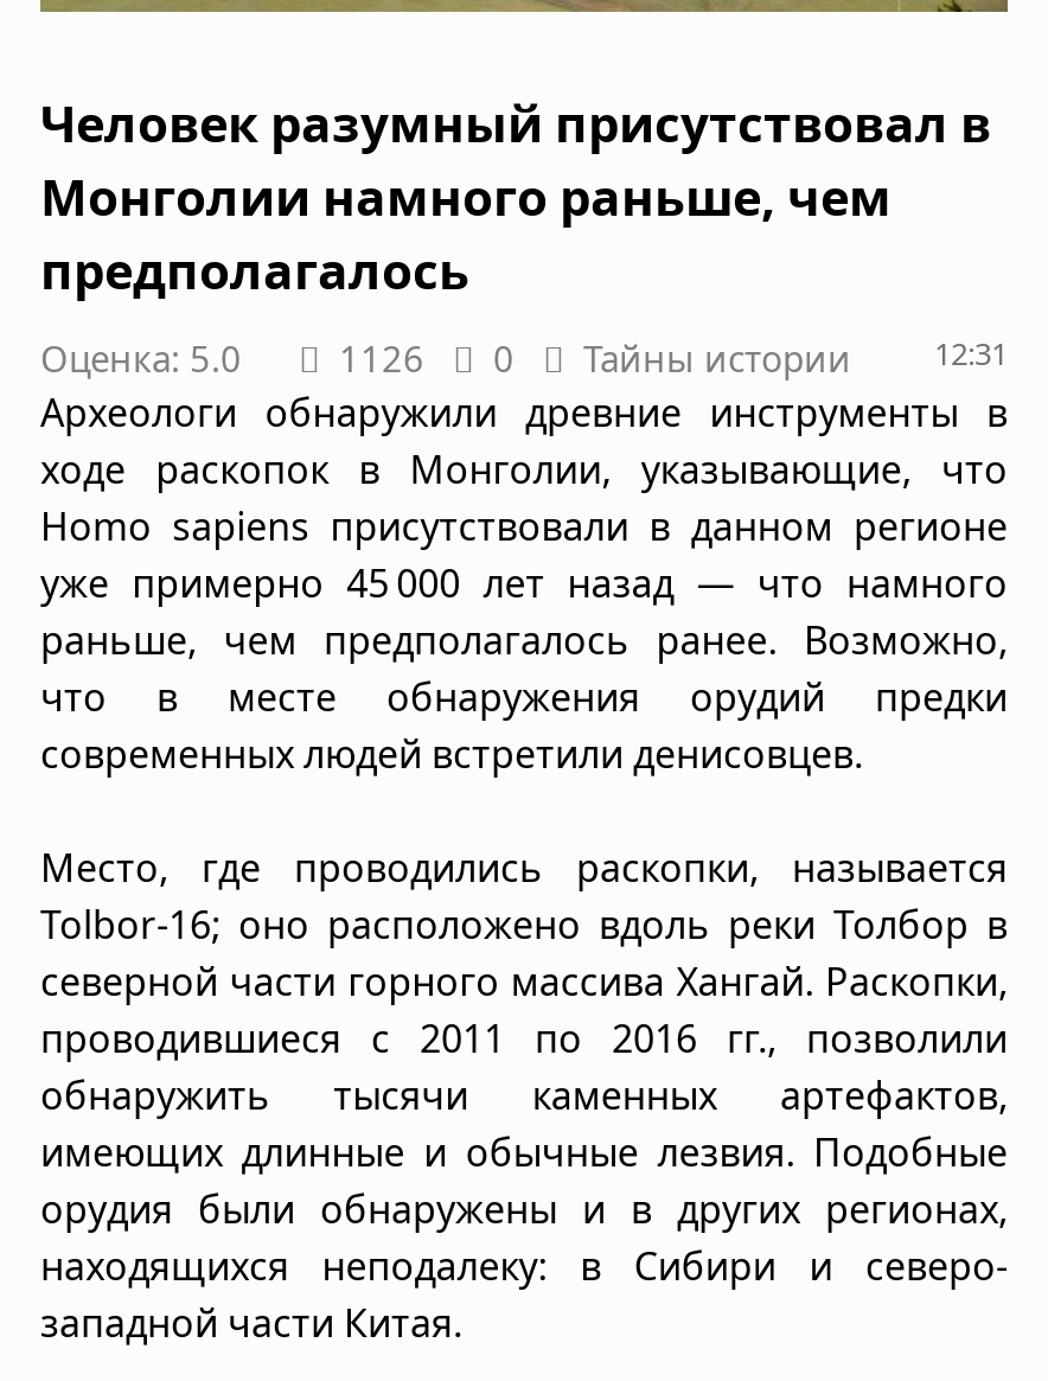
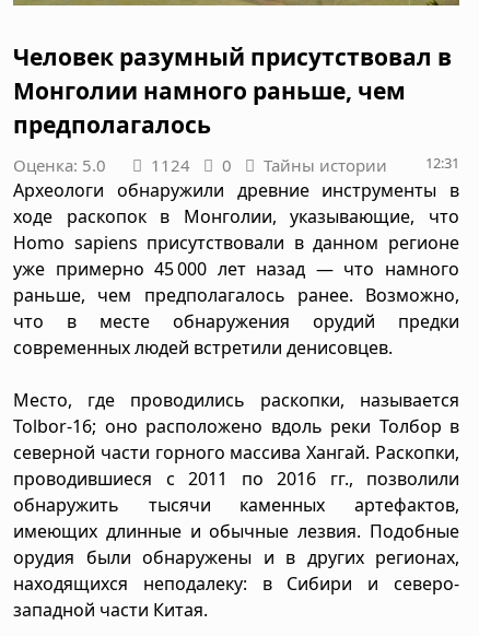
- Оценка: 5.0 1126 0 Тайны истории 12:31
+ Оценка: 5.0 1124 0 Тайны истории 12:31
